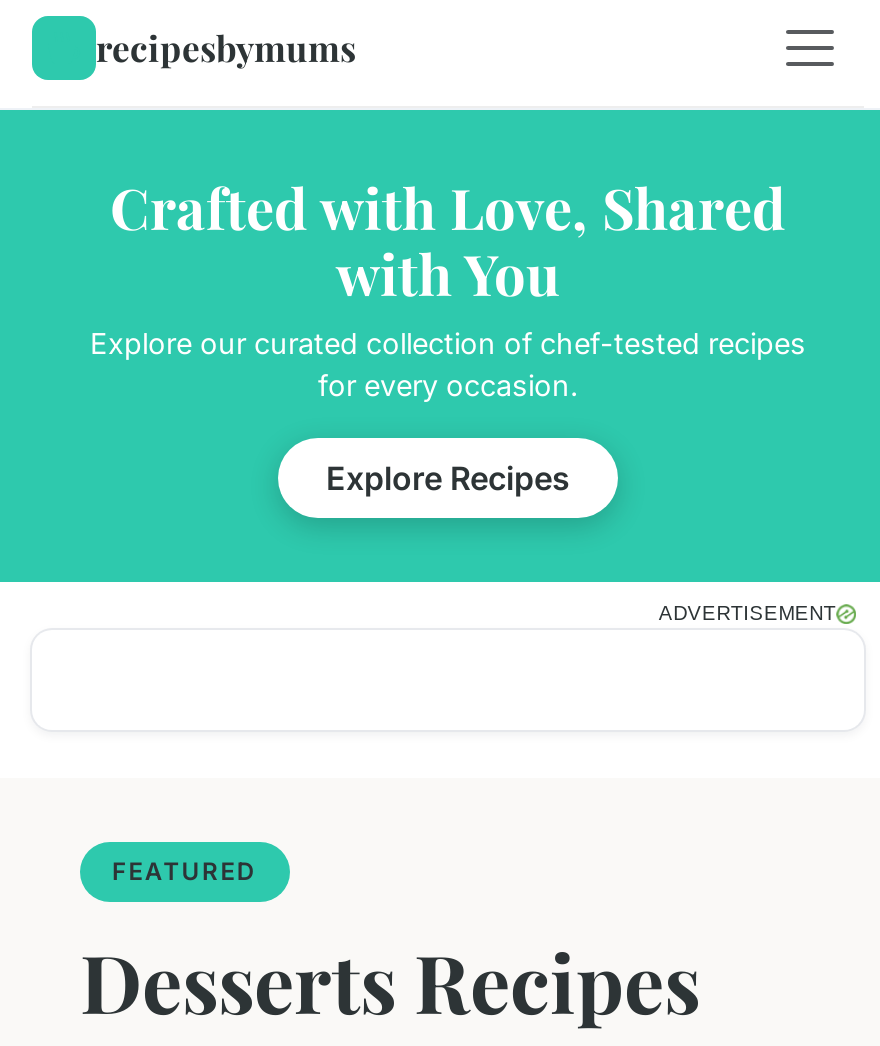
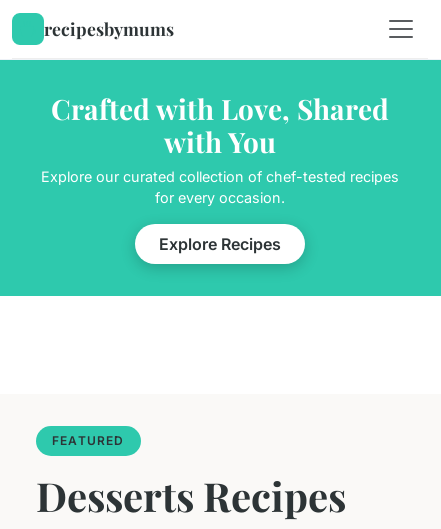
- ADVERTISEMENT
